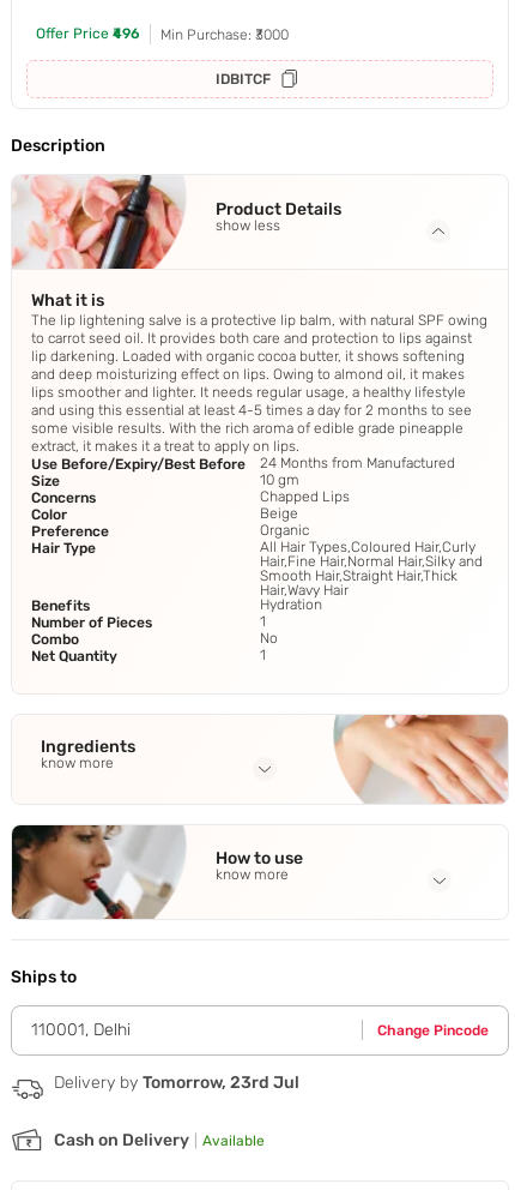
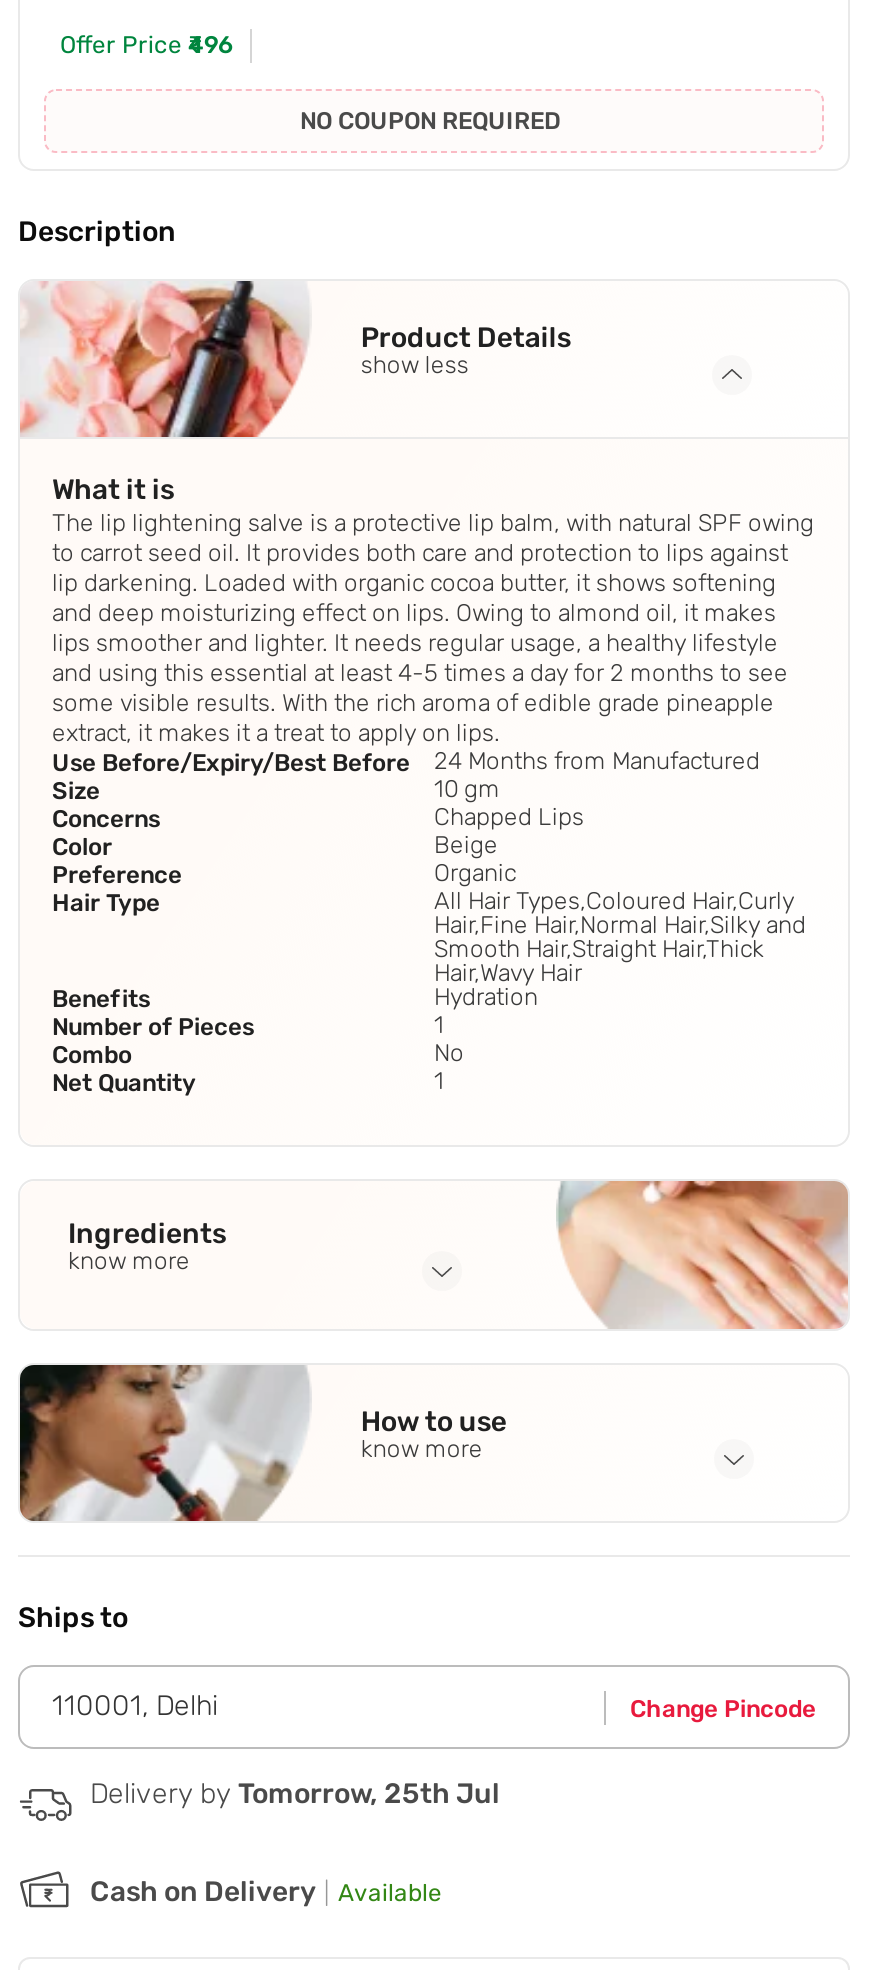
- Min Purchase: ₹3000
- IDBITCF
+ NO COUPON REQUIRED

- Delivery by Tomorrow, 23rd Jul
+ Delivery by Tomorrow, 25th Jul
